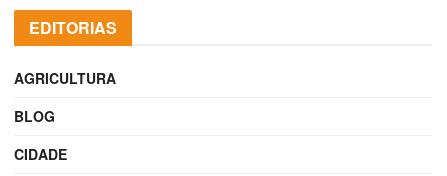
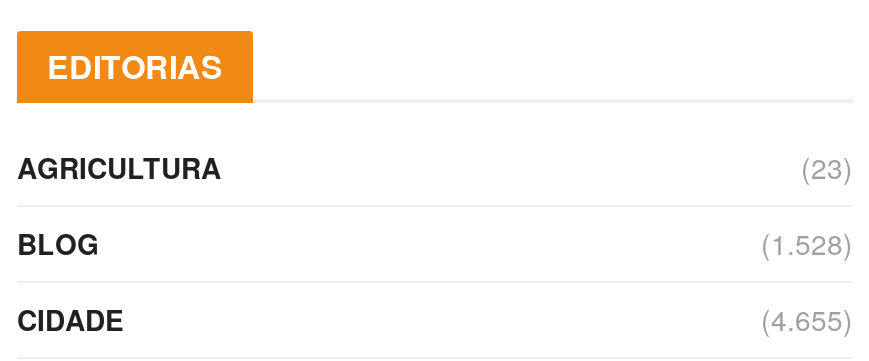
+ (23)

+ (1.528)

+ (4.655)
